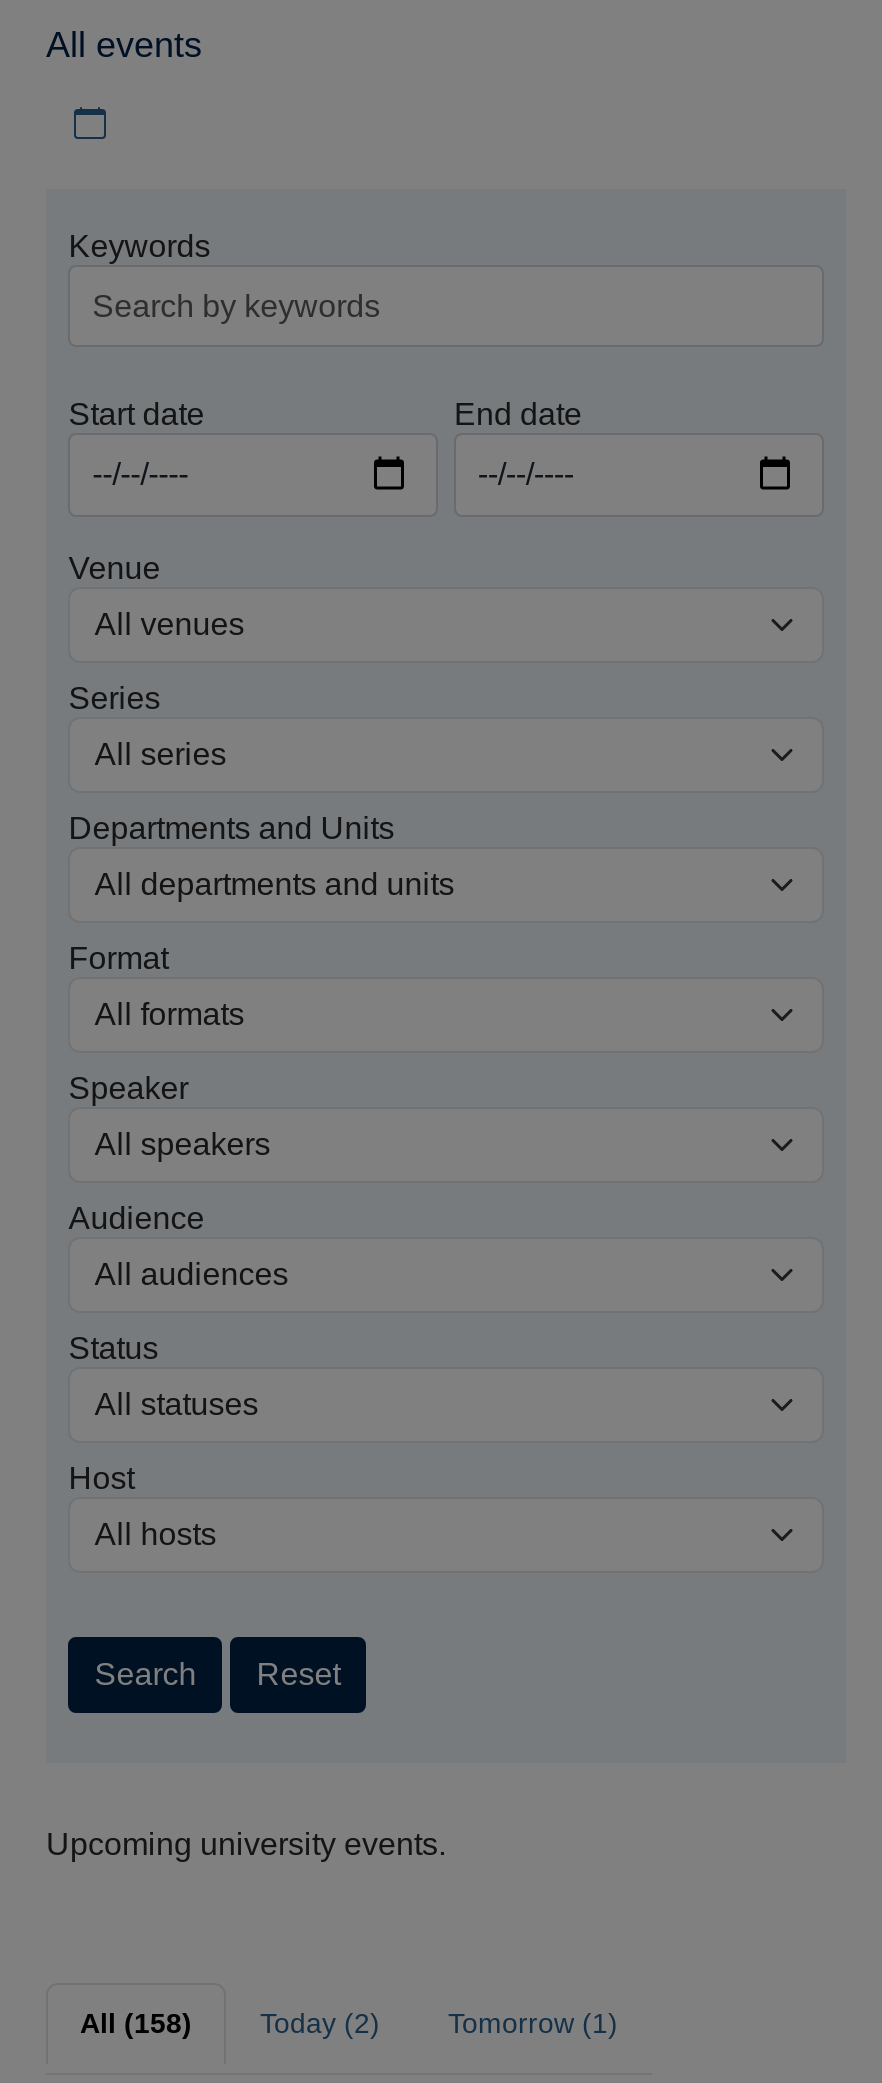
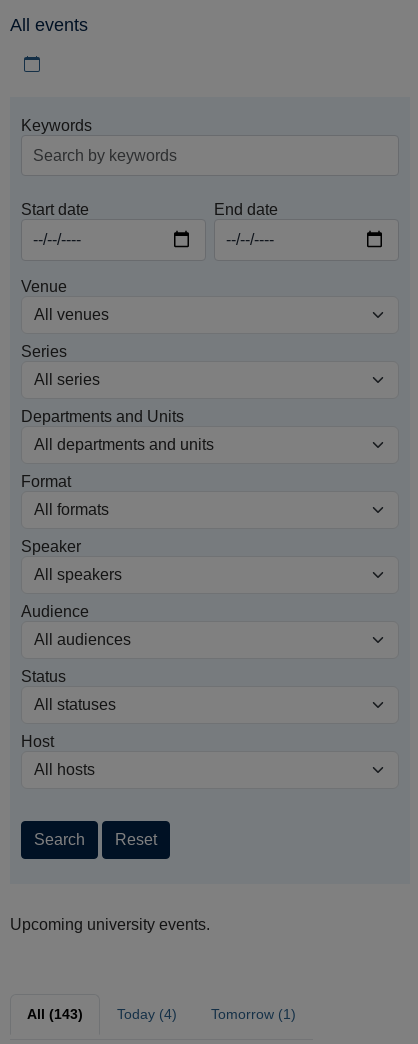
- All (158)
+ All (143)

- Today (2)
+ Today (4)
